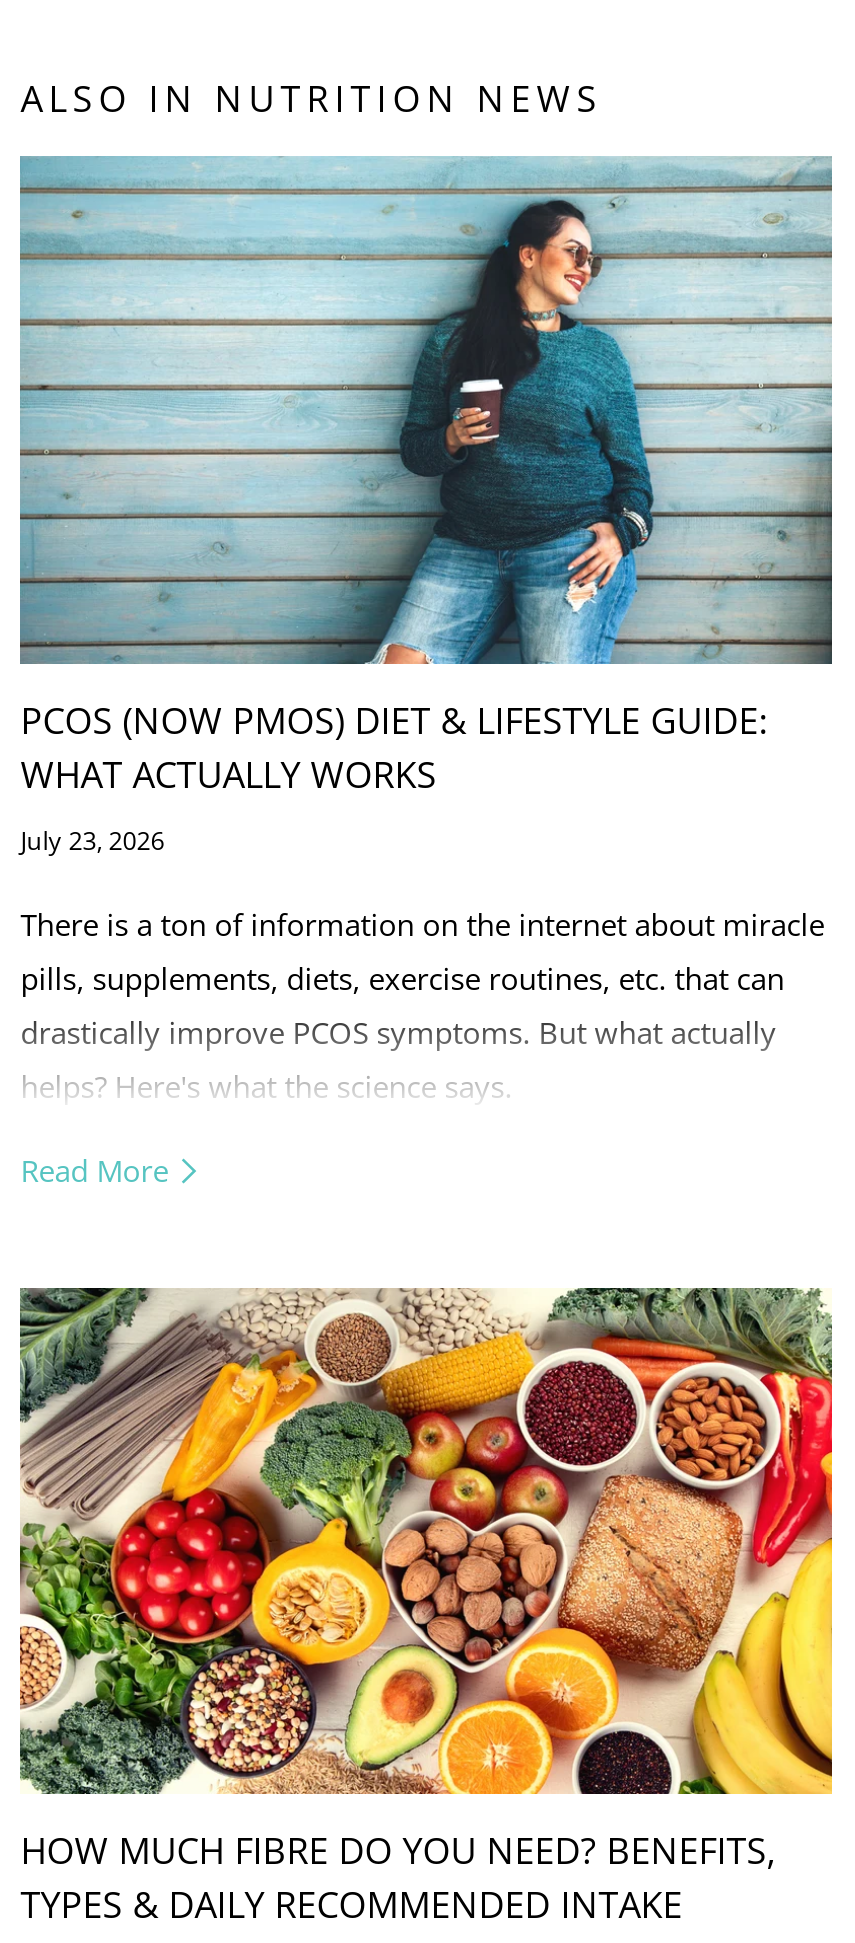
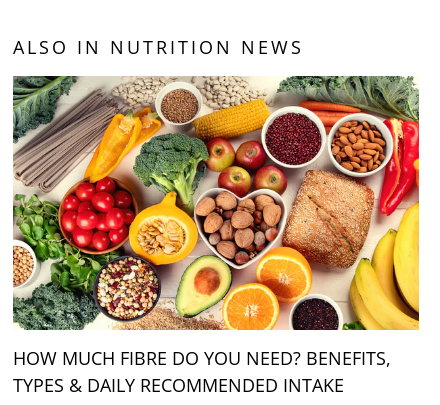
- [image]
- PCOS (NOW PMOS) DIET & LIFESTYLE GUIDE:
- WHAT ACTUALLY WORKS
- July 23, 2026
- There is a ton of information on the internet about miracle
- pills, supplements, diets, exercise routines, etc. that can
- drastically improve PCOS symptoms. But what actually
- helps? Here's what the science says.
- Read More
